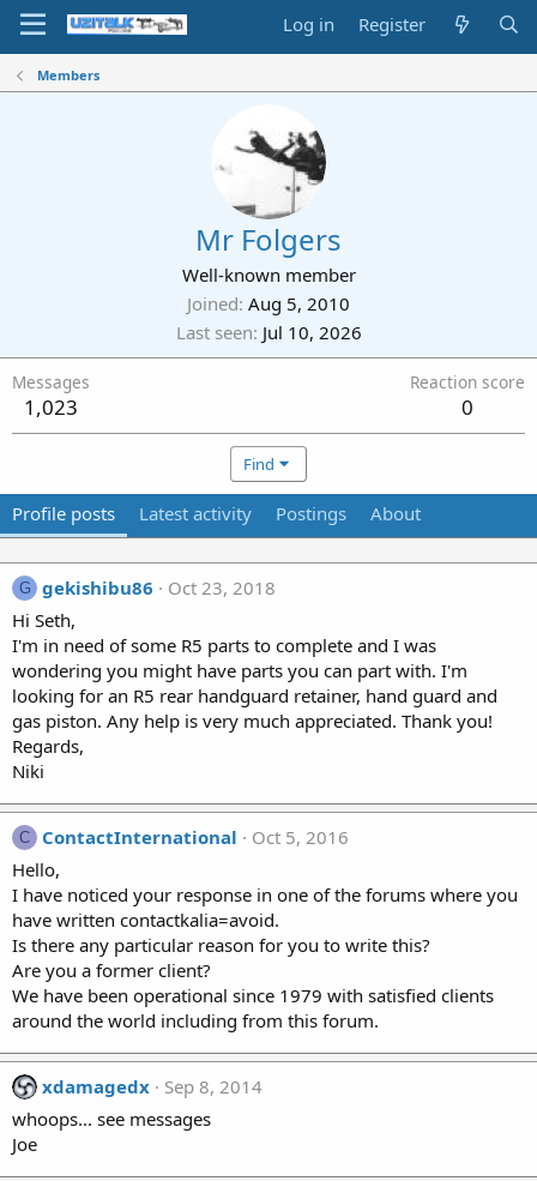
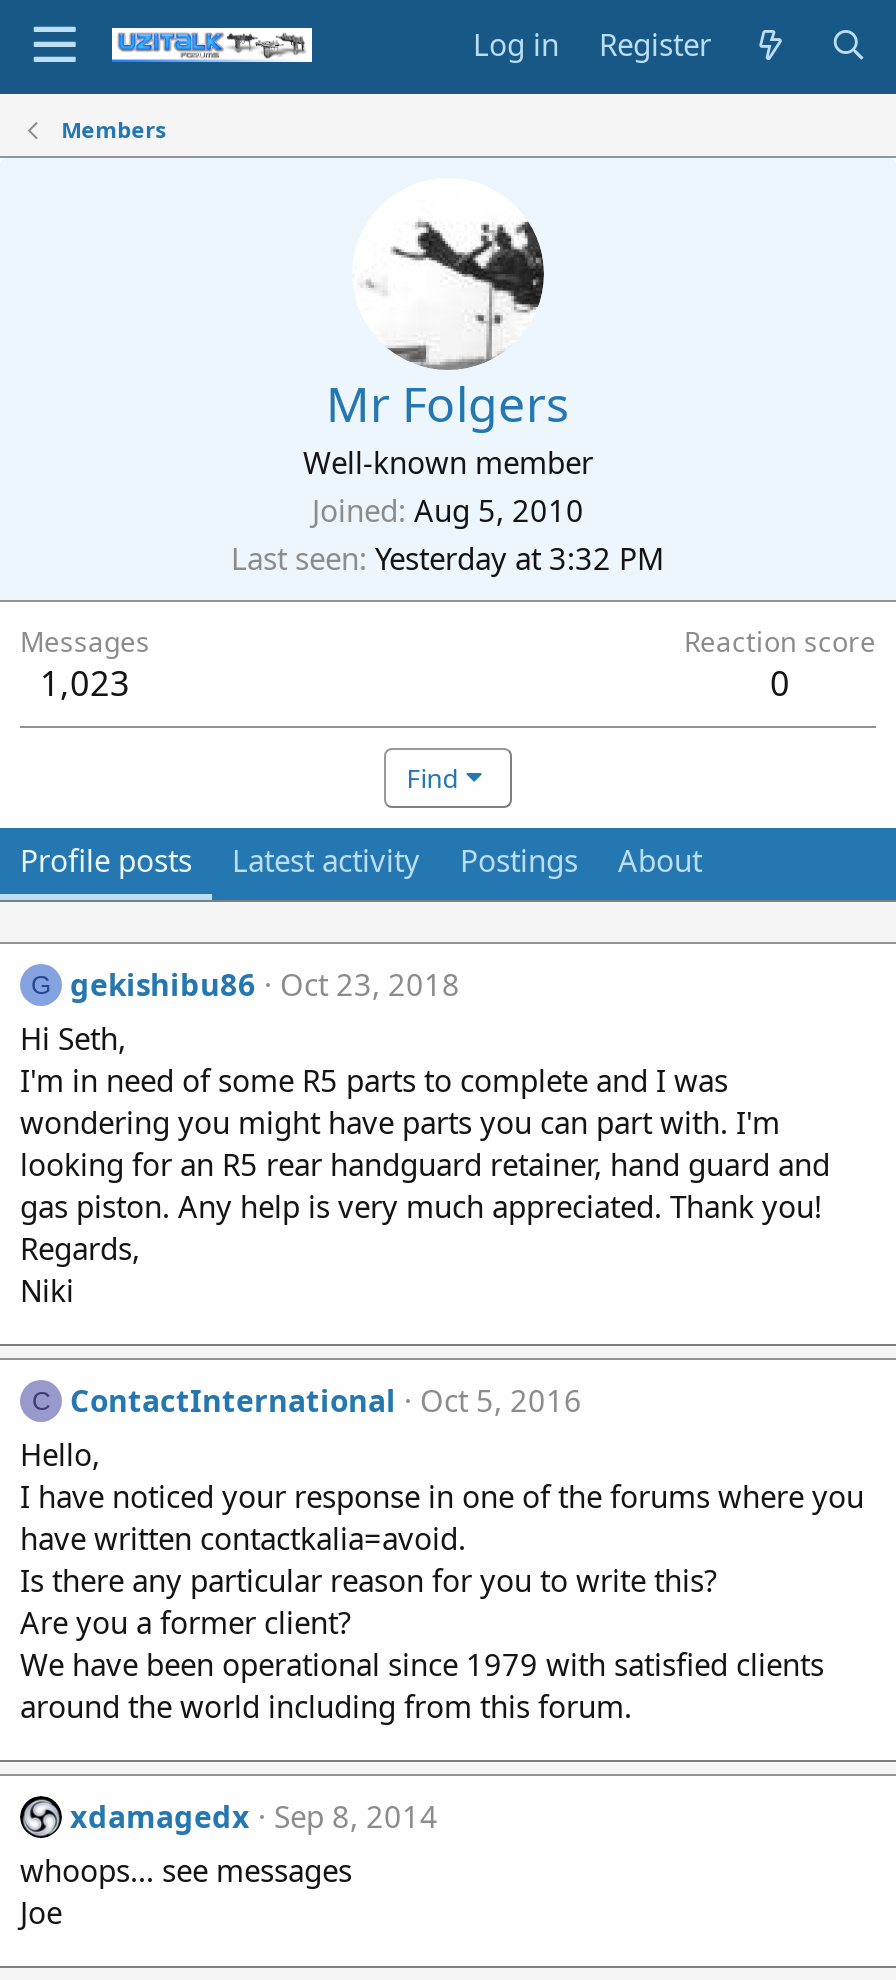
- Last seen Jul 10, 2026
+ Last seen Yesterday at 3:32 PM
